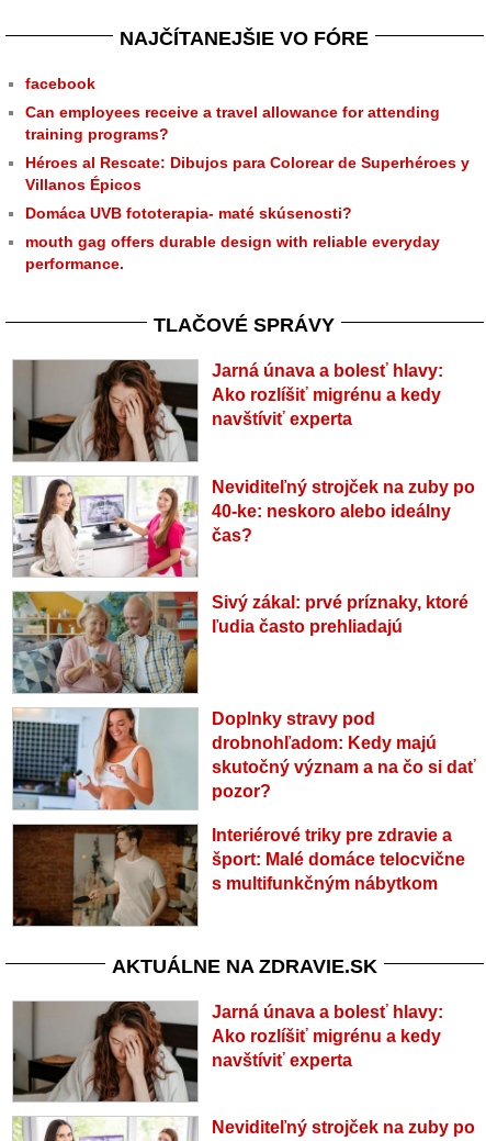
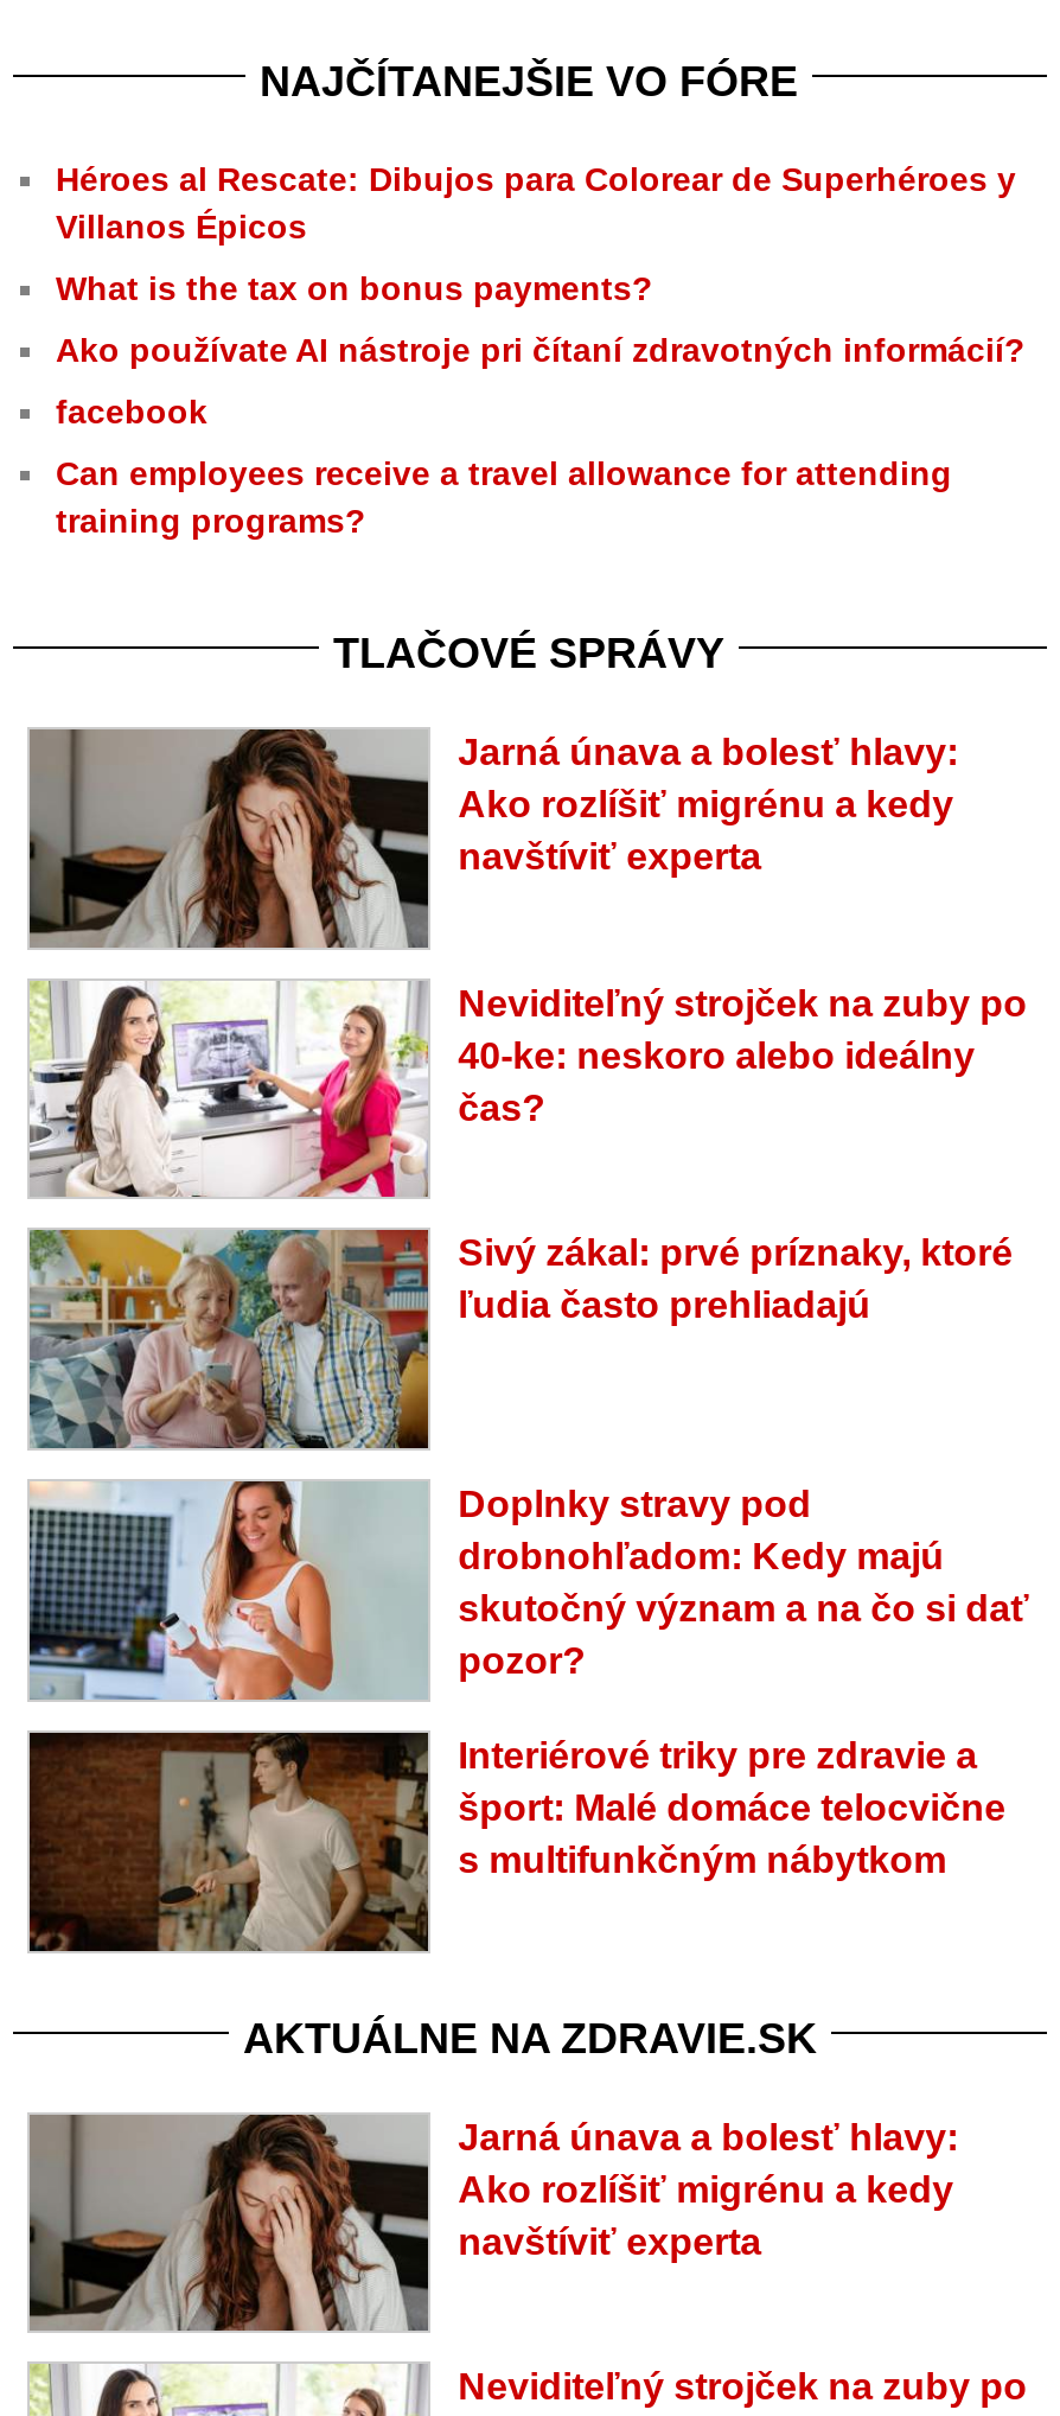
+ What is the tax on bonus payments?
+ Ako používate AI nástroje pri čítaní zdravotných informácií?

moved down: facebook | Can employees receive a travel allowance for attending | training programs?

moved up: Héroes al Rescate: Dibujos para Colorear de Superhéroes y | Villanos Épicos

- Domáca UVB fototerapia- maté skúsenosti?
- mouth gag offers durable design with reliable everyday
- performance.
